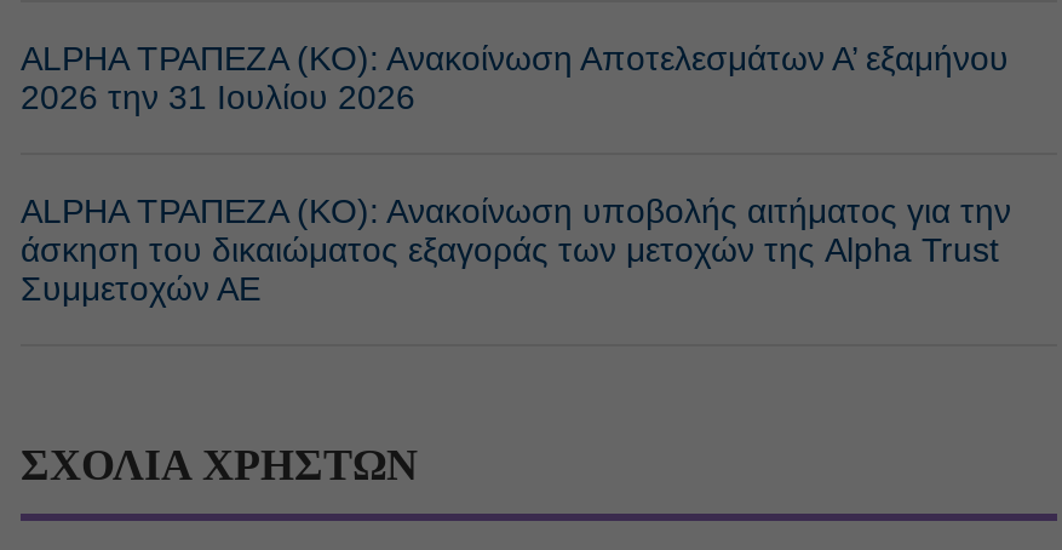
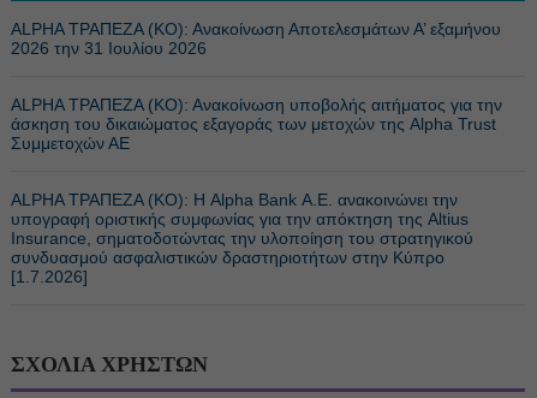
+ ALPHA ΤΡΑΠΕΖΑ (ΚΟ): Η Alpha Bank Α.Ε. ανακοινώνει την
+ υπογραφή οριστικής συμφωνίας για την απόκτηση της Altius
+ Insurance, σηματοδοτώντας την υλοποίηση του στρατηγικού
+ συνδυασμού ασφαλιστικών δραστηριοτήτων στην Κύπρο
+ [1.7.2026]
